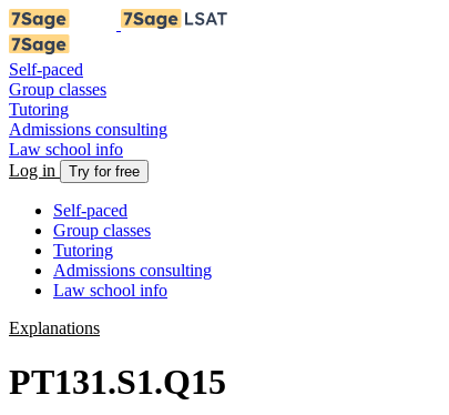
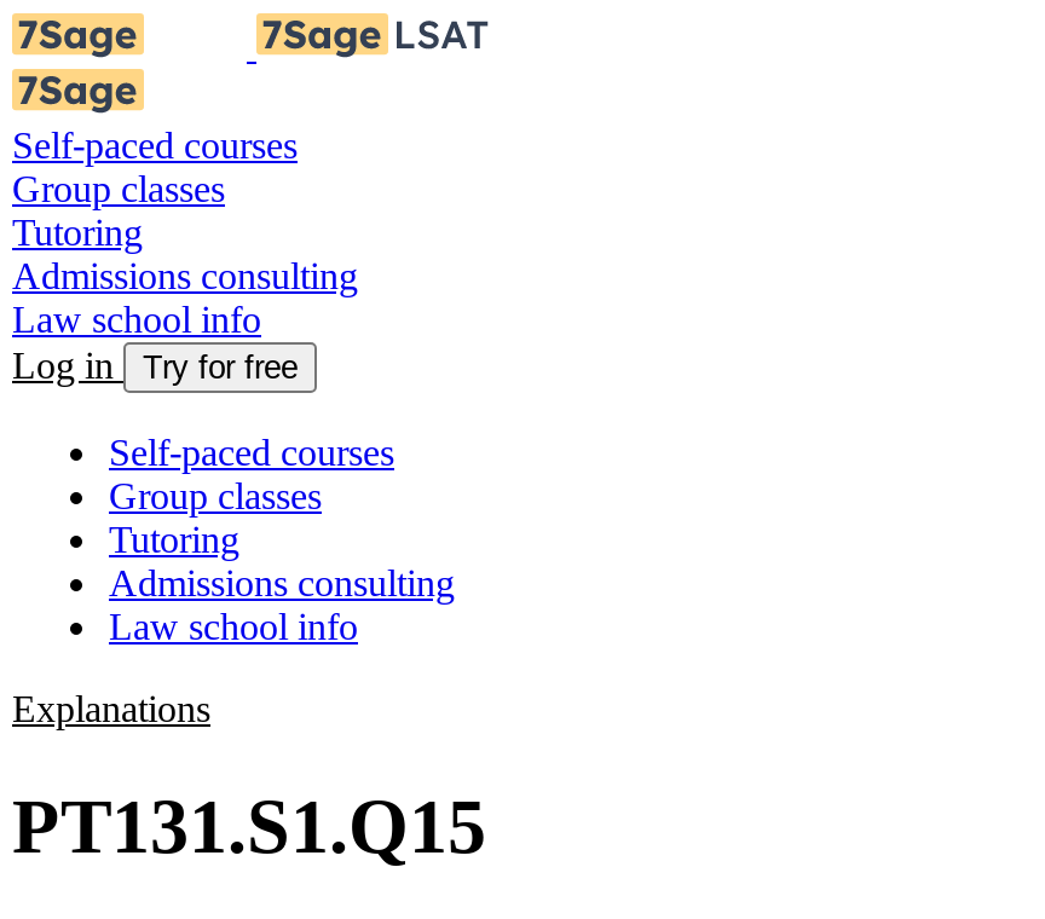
- Self-paced
+ Self-paced courses

- Self-paced
+ Self-paced courses
